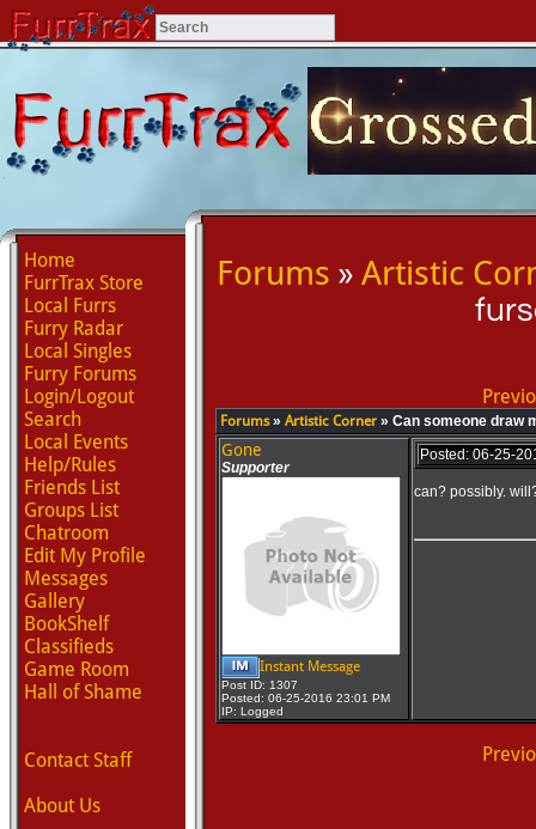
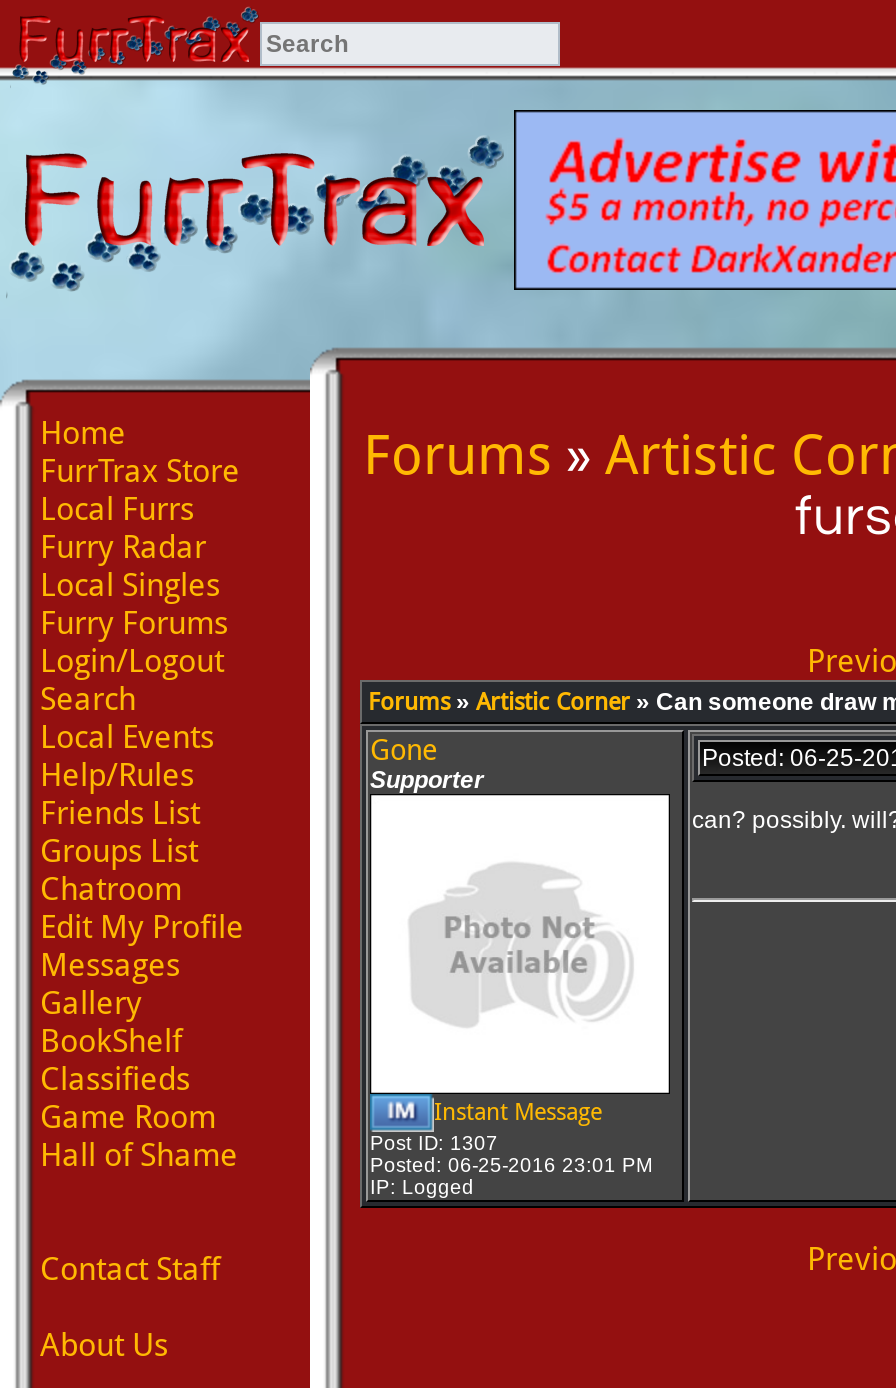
- [image]
+ [image]
